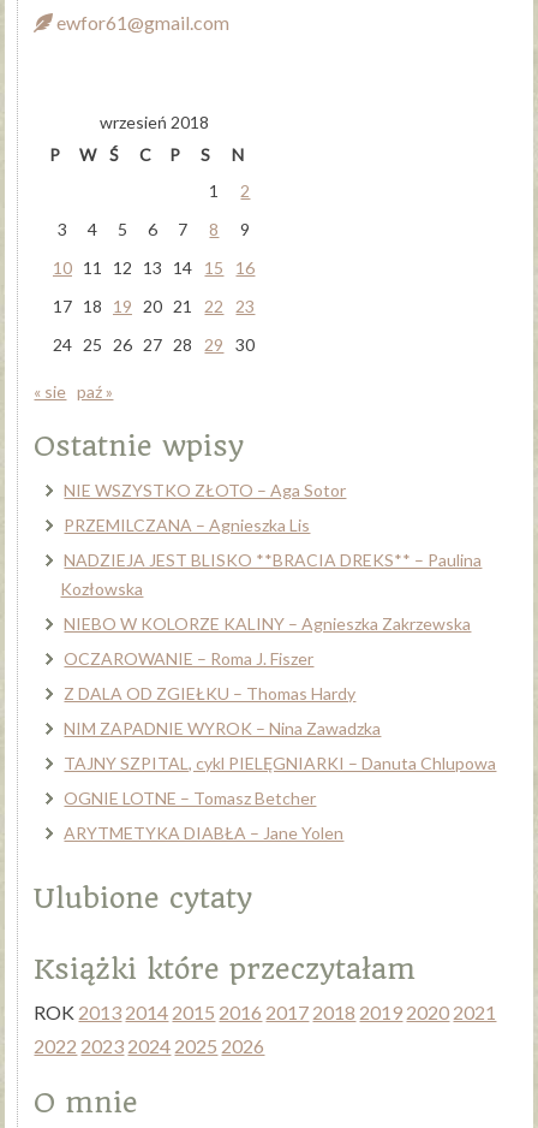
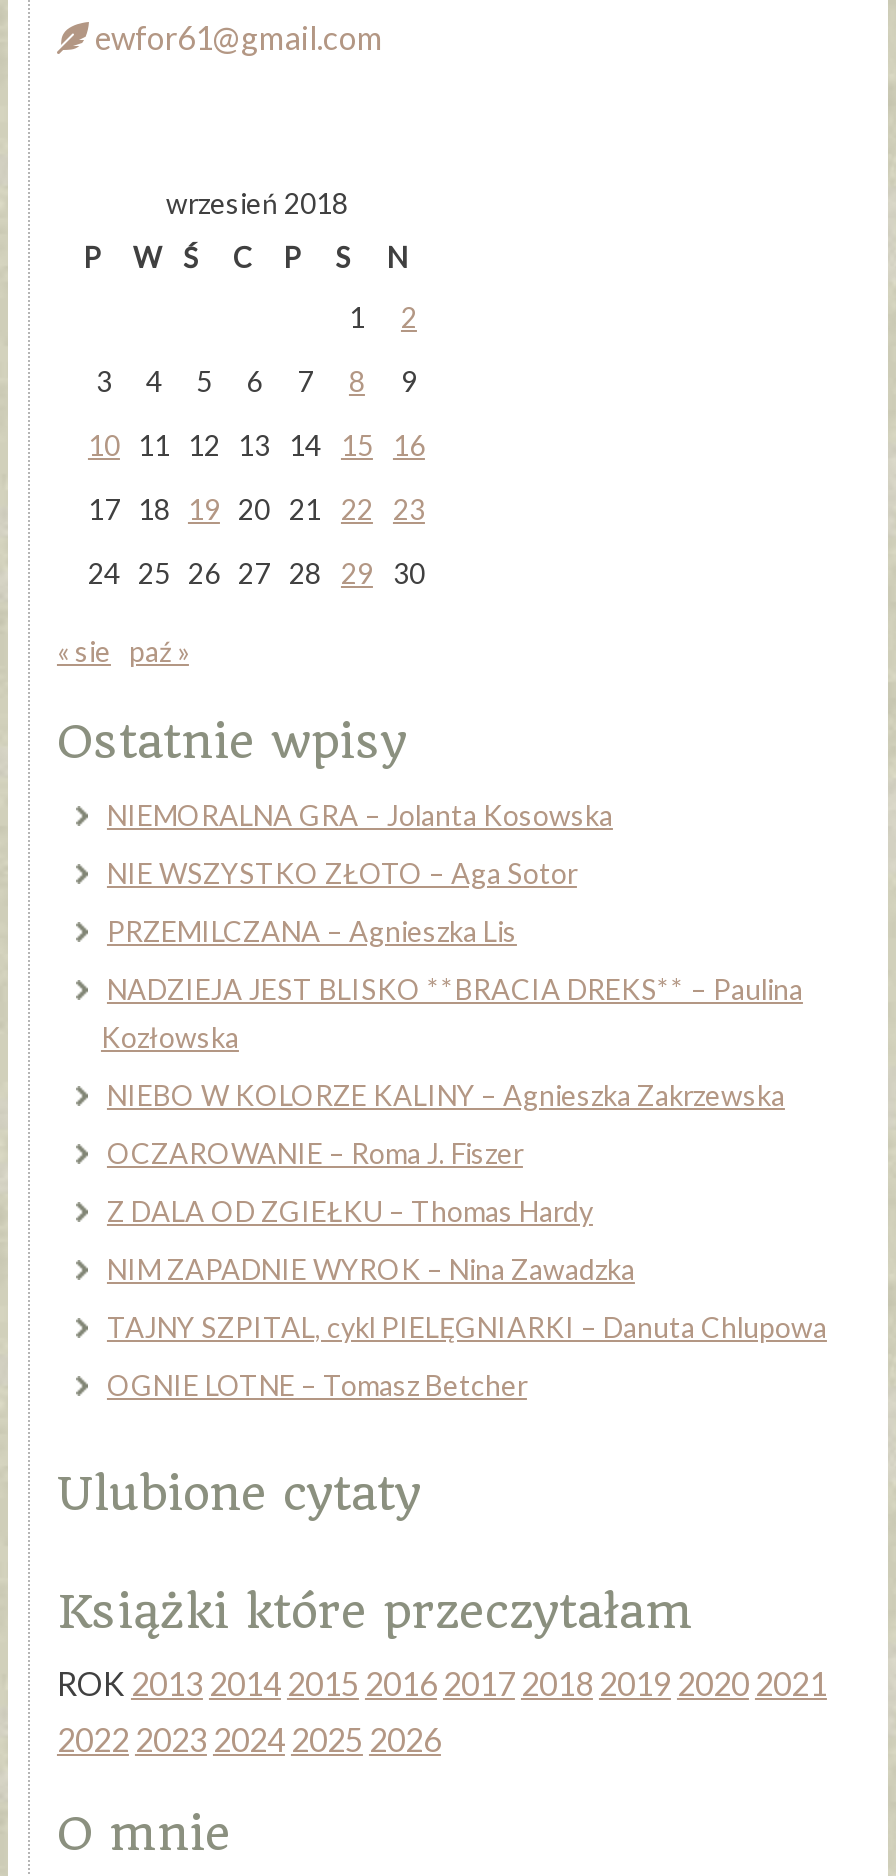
+ NIEMORALNA GRA – Jolanta Kosowska

moved down: NIE WSZYSTKO ZŁOTO – Aga Sotor | PRZEMILCZANA – Agnieszka Lis | NADZIEJA JEST BLISKO **BRACIA DREKS** – Paulina | ... | TAJNY SZPITAL, cykl PIELĘGNIARKI – Danuta Chlupowa | OGNIE LOTNE – Tomasz Betcher

- ARYTMETYKA DIABŁA – Jane Yolen
